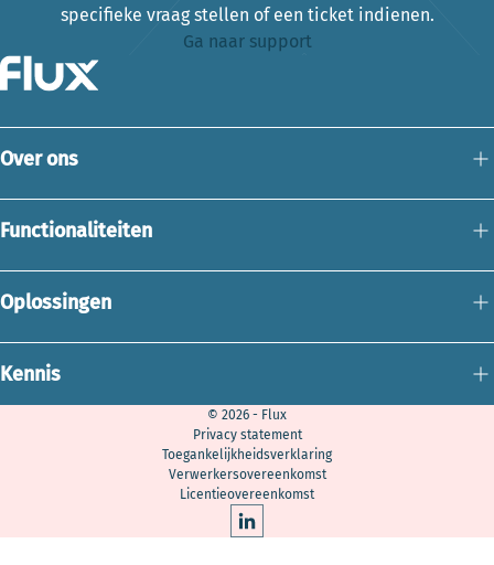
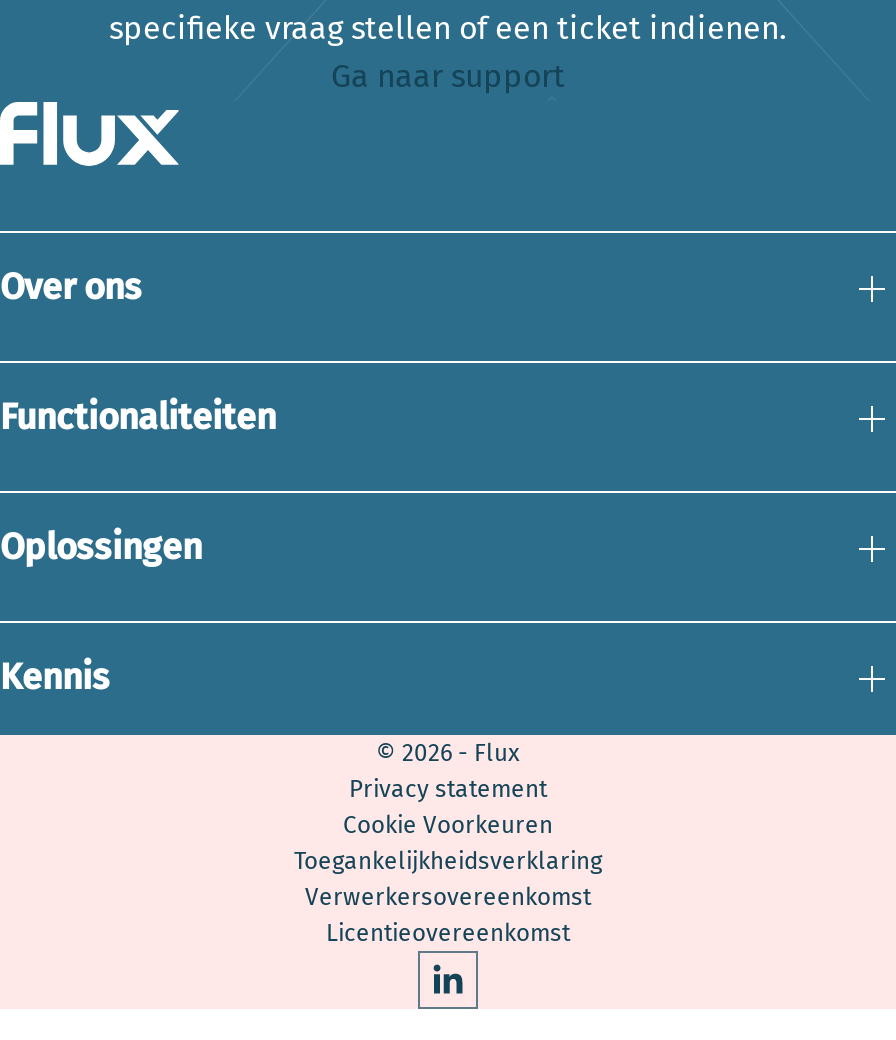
+ Cookie Voorkeuren
